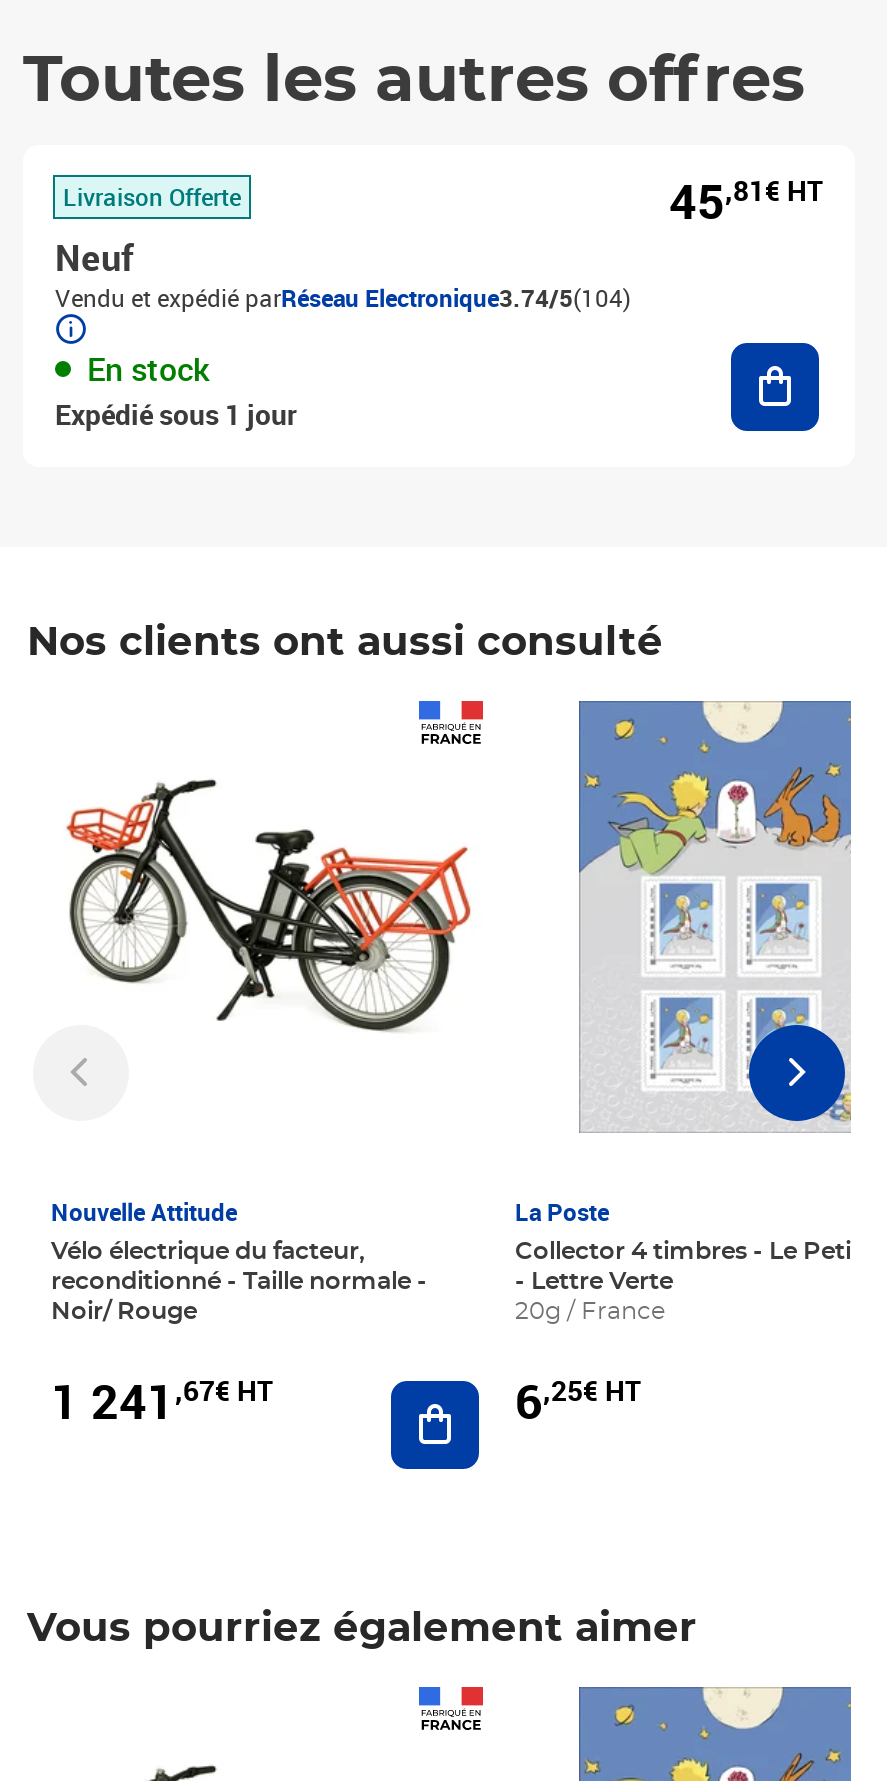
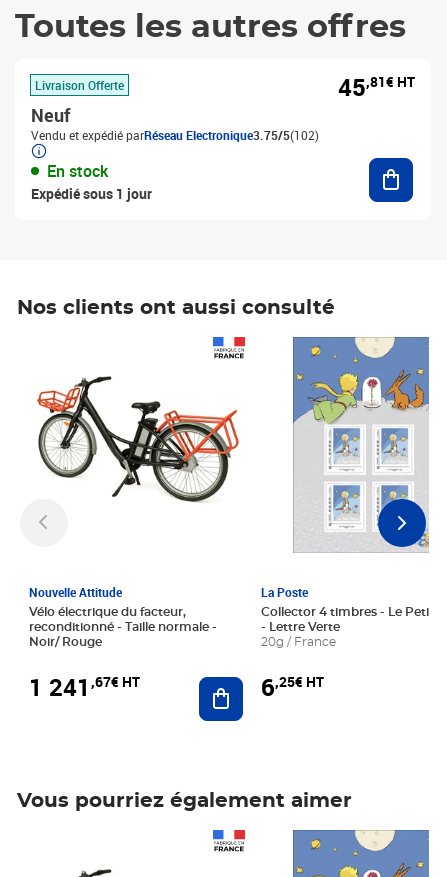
- Vendu et expédié parRéseau Electronique3.74/5(104)
+ Vendu et expédié parRéseau Electronique3.75/5(102)
